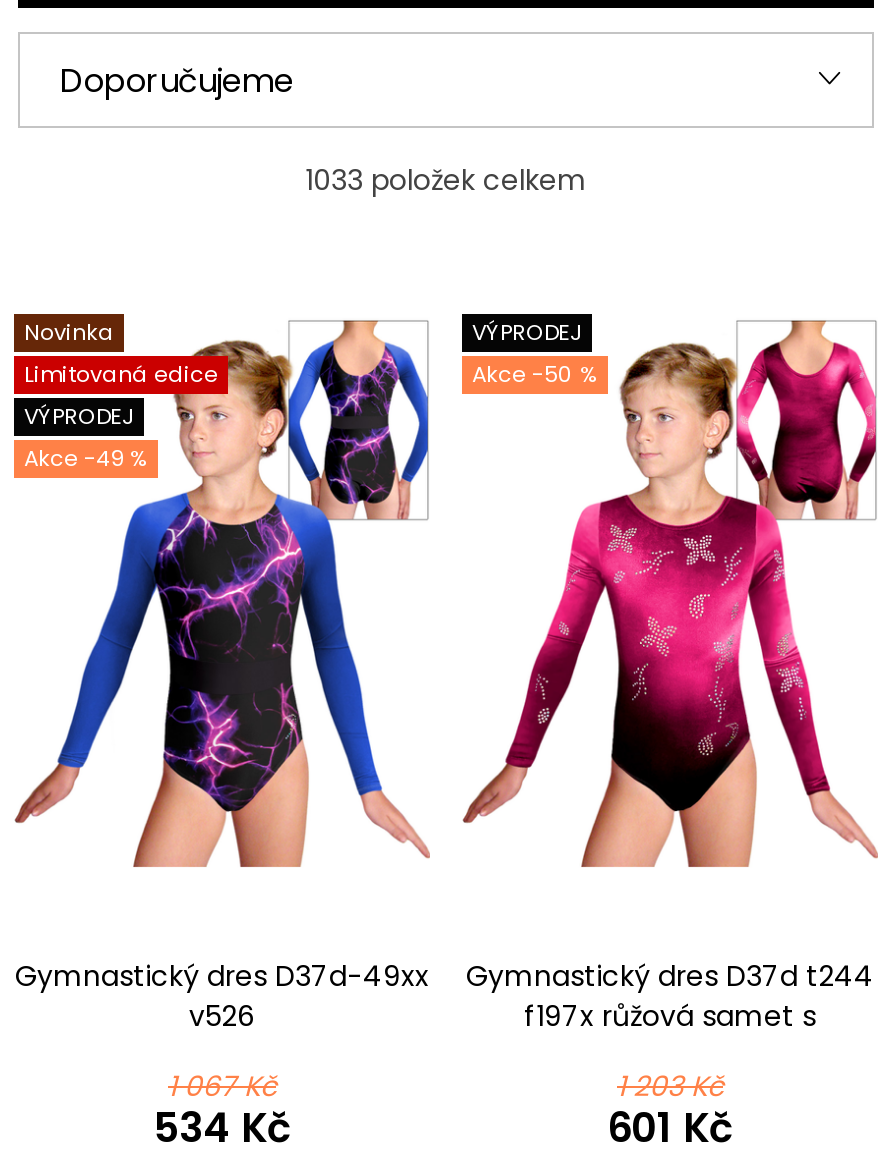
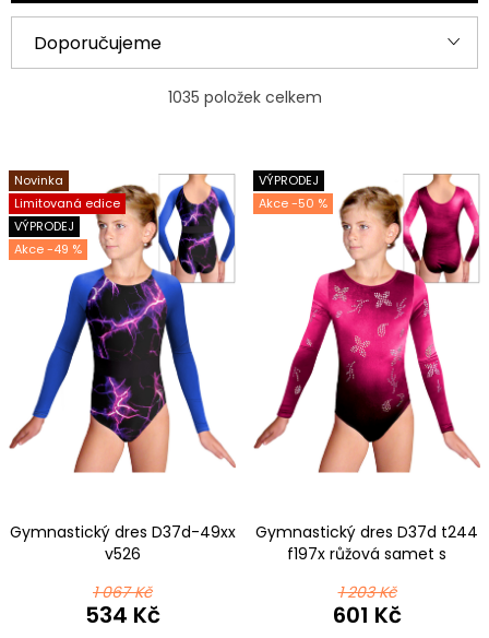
- 1033 položek celkem
+ 1035 položek celkem
